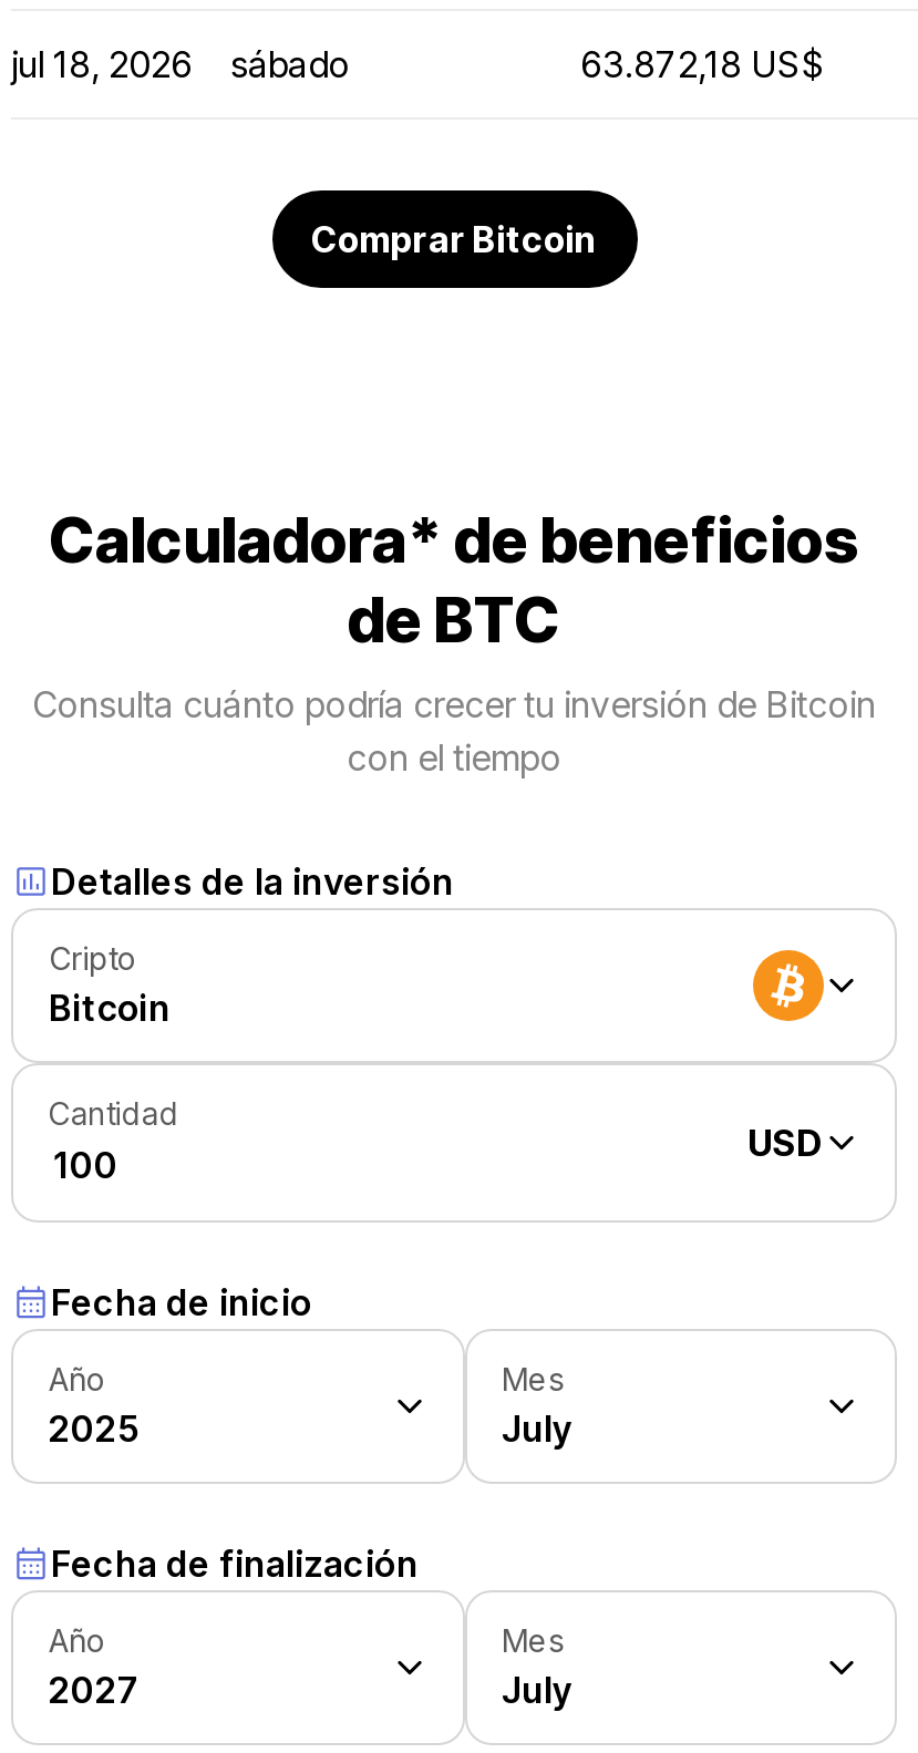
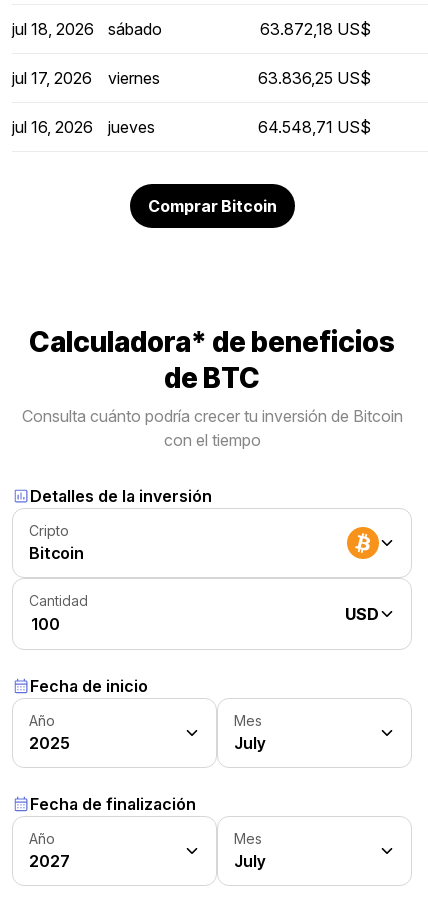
+ jul 17, 2026
+ viernes
+ 63.836,25 US$
+ jul 16, 2026
+ jueves
+ 64.548,71 US$
